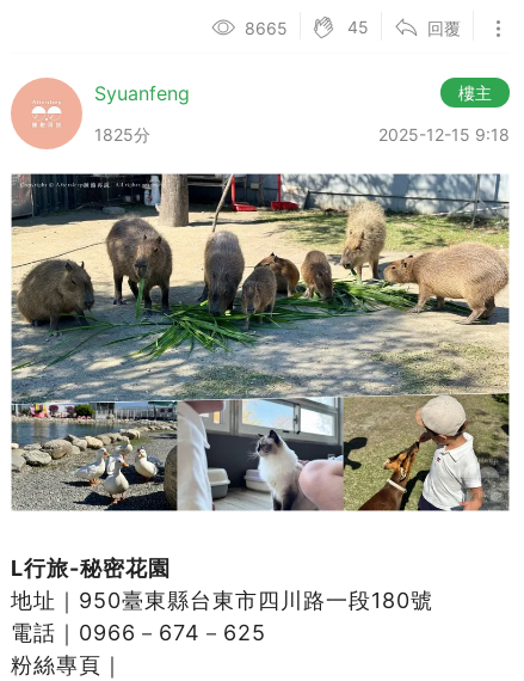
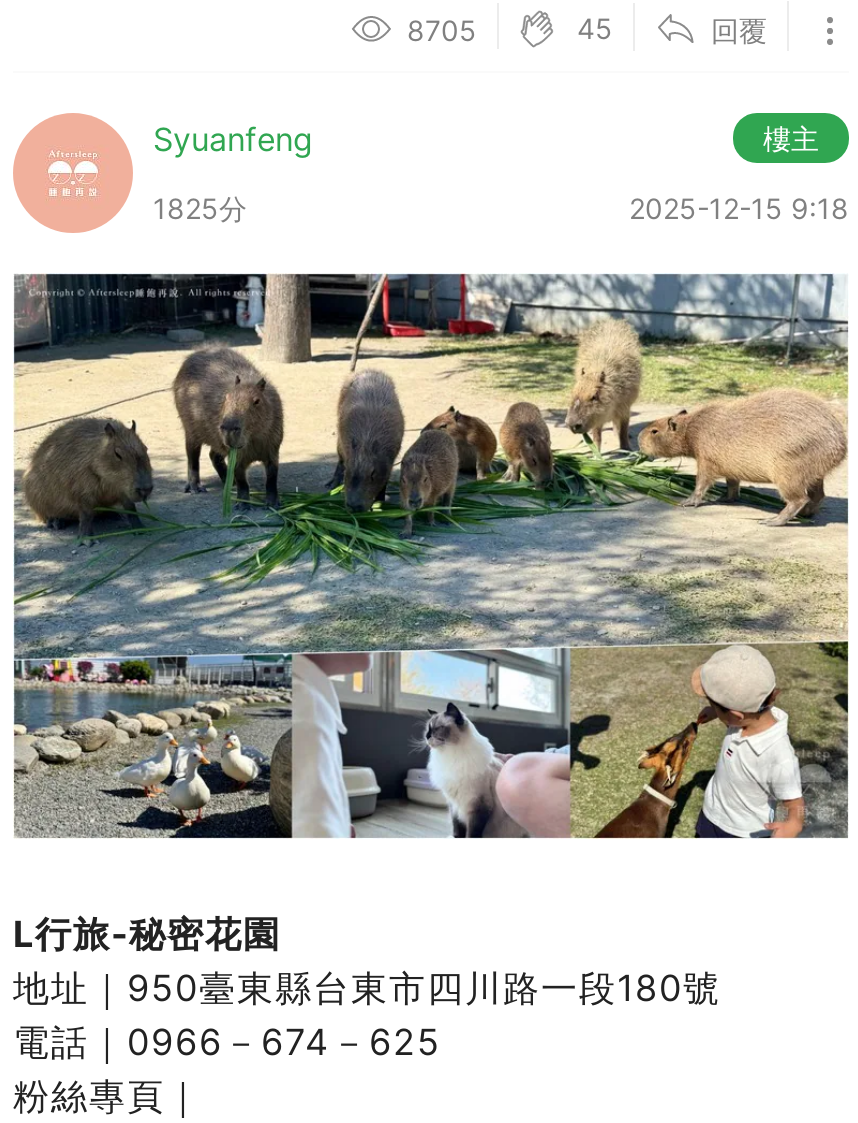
- 8665
+ 8705
